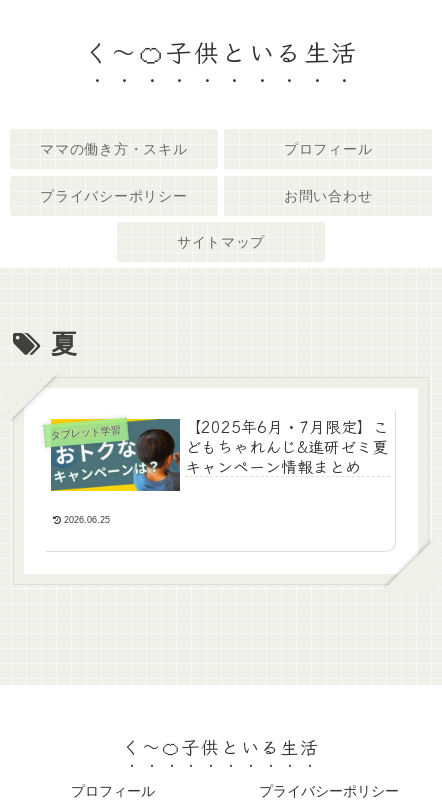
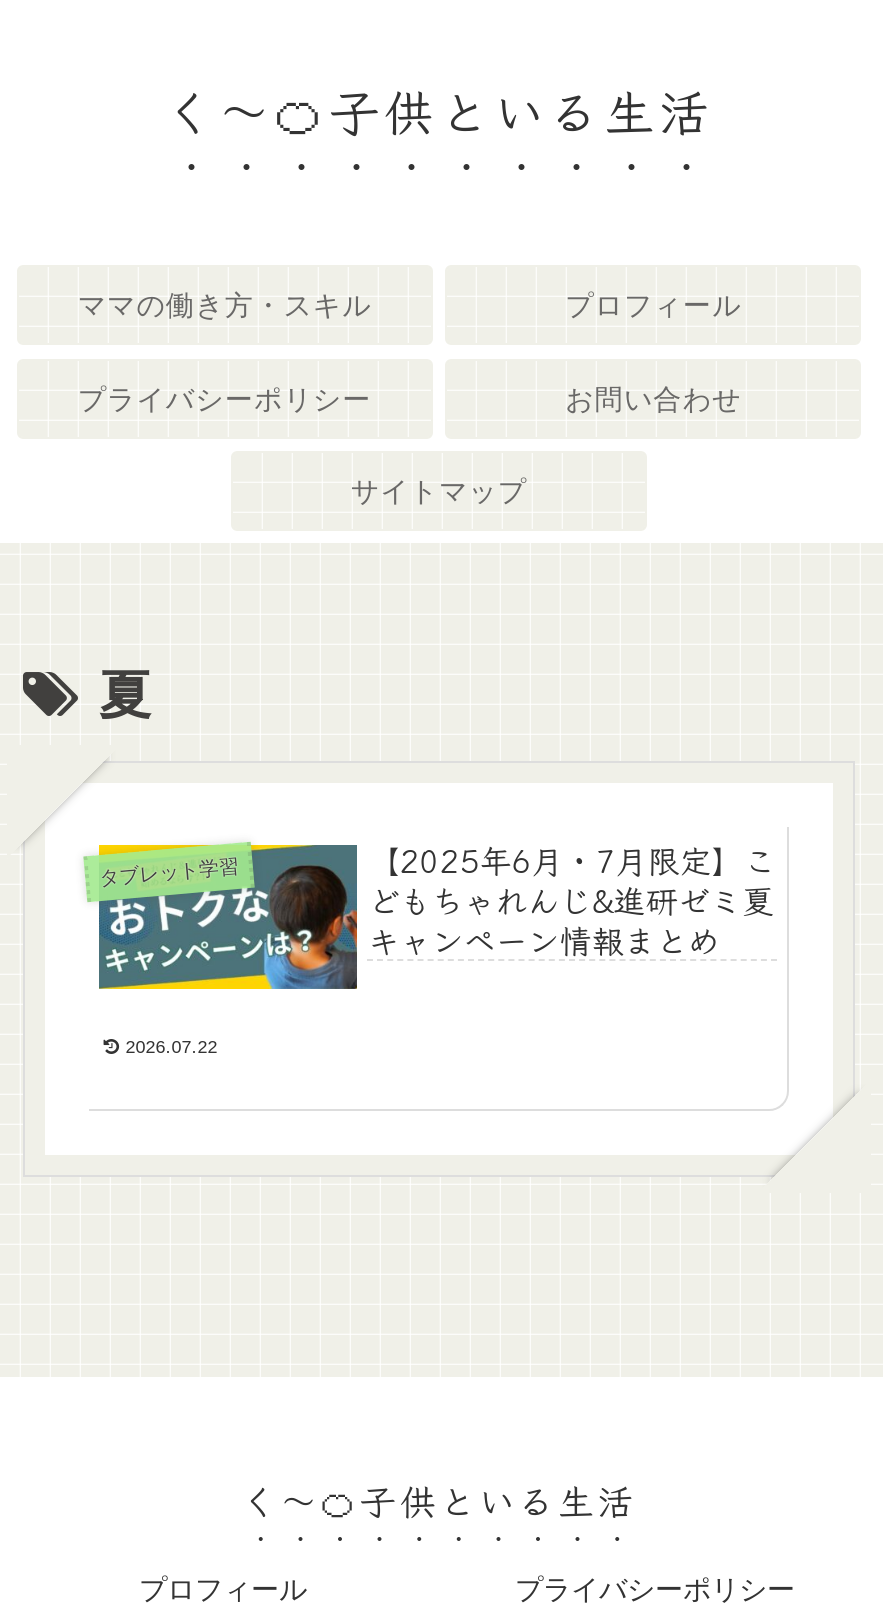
- 2026.06.25
+ 2026.07.22
